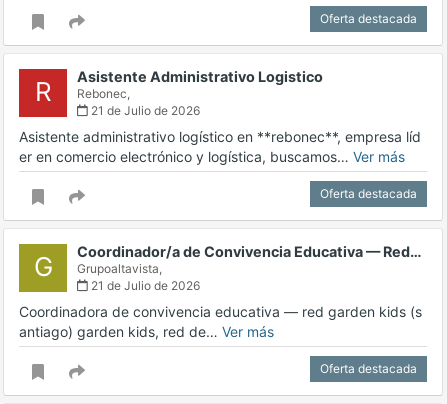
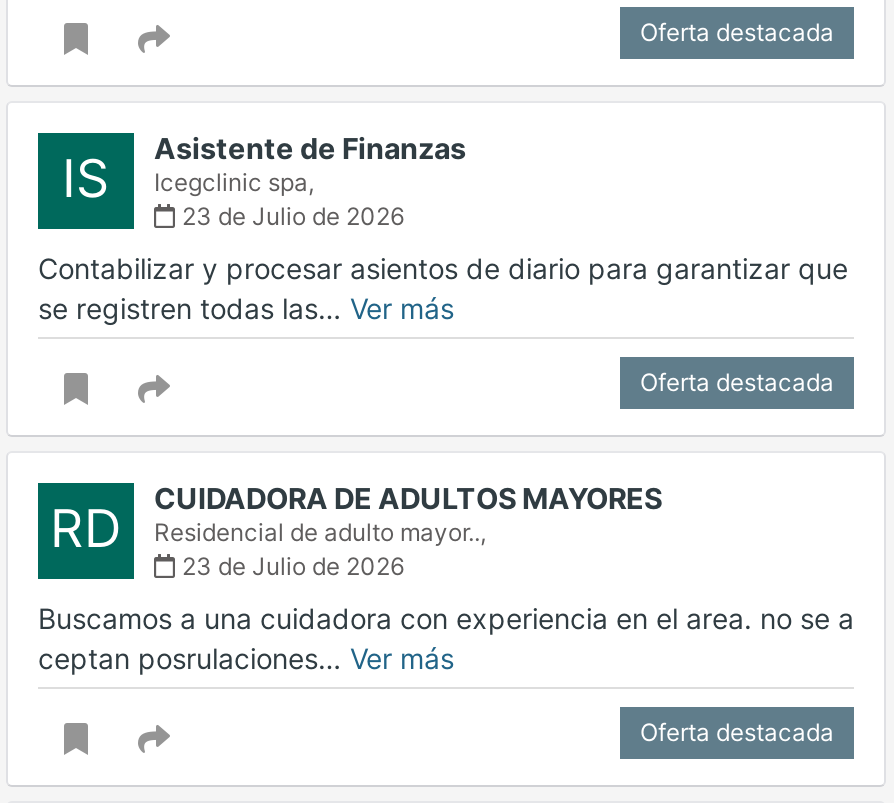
- R
- Asistente Administrativo Logistico
- Rebonec,
- 21 de Julio de 2026
+ IS
+ Asistente de Finanzas
+ Icegclinic spa,
+ 23 de Julio de 2026

- Asistente administrativo logístico en **rebonec**, empresa líd
- er en comercio electrónico y logística, buscamos… Ver más
+ Contabilizar y procesar asientos de diario para garantizar que
+ se registren todas las… Ver más

- G
- Coordinador/a de Convivencia Educativa — Red…
- Grupoaltavista,
- 21 de Julio de 2026
+ RD
+ CUIDADORA DE ADULTOS MAYORES
+ Residencial de adulto mayor..,
+ 23 de Julio de 2026

- Coordinadora de convivencia educativa — red garden kids (s
- antiago) garden kids, red de… Ver más
+ Buscamos a una cuidadora con experiencia en el area. no se a
+ ceptan posrulaciones… Ver más
